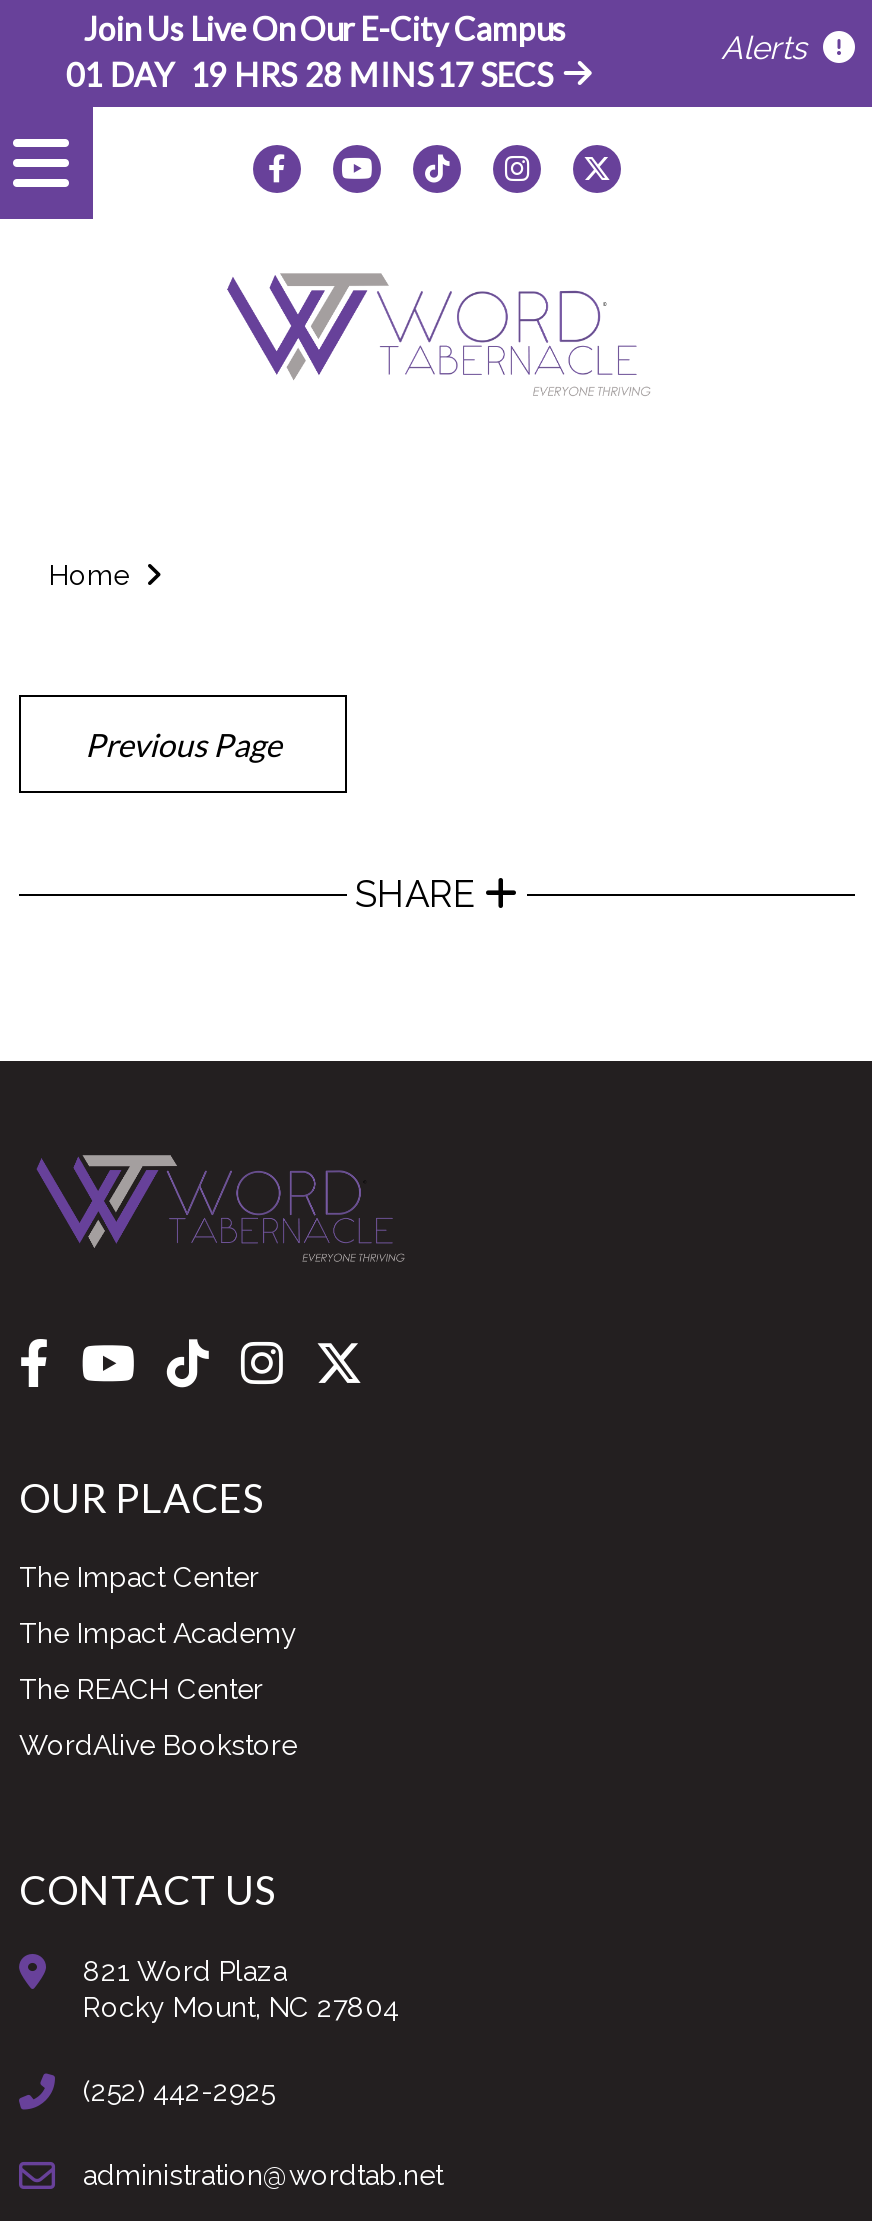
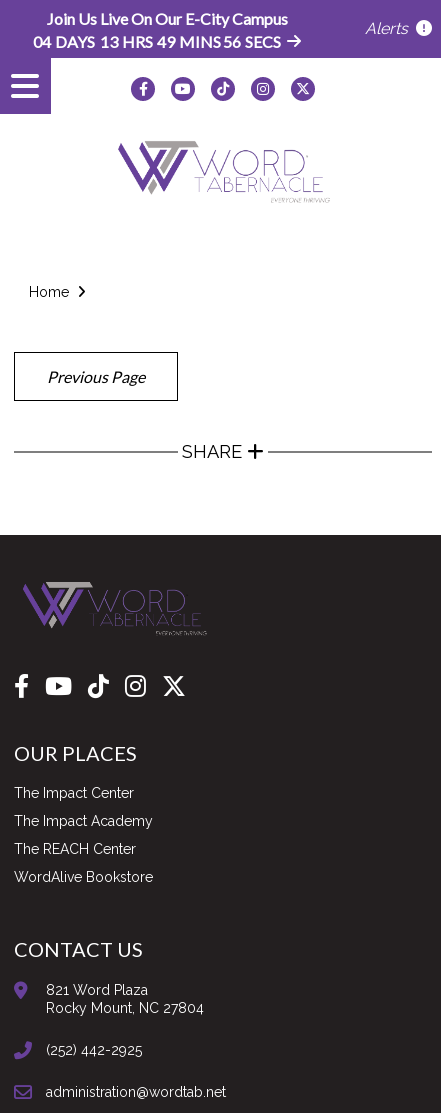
- 01 DAY 19 HRS 28 MINS 17 SECS
+ 04 DAYS 13 HRS 49 MINS 56 SECS
